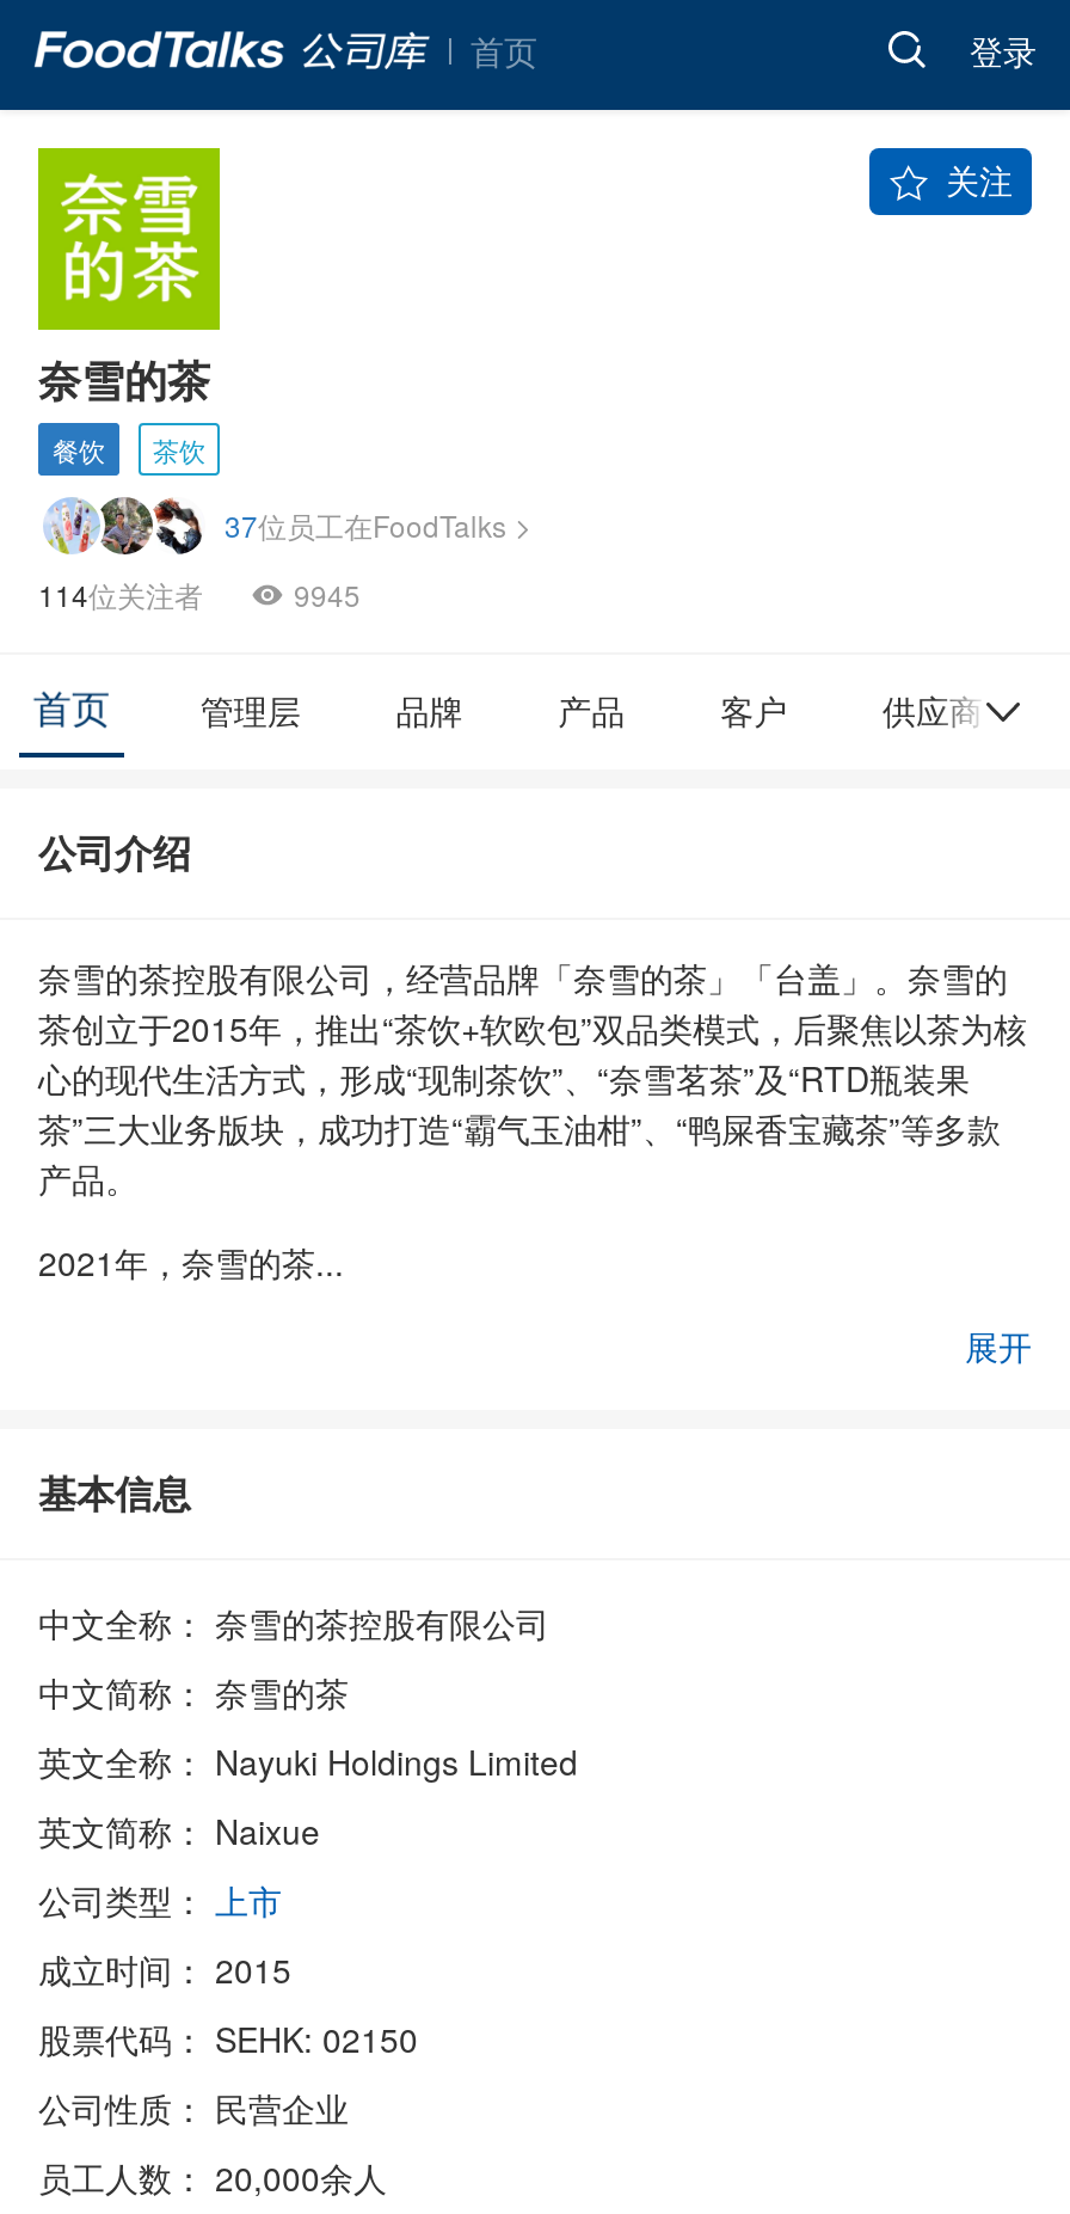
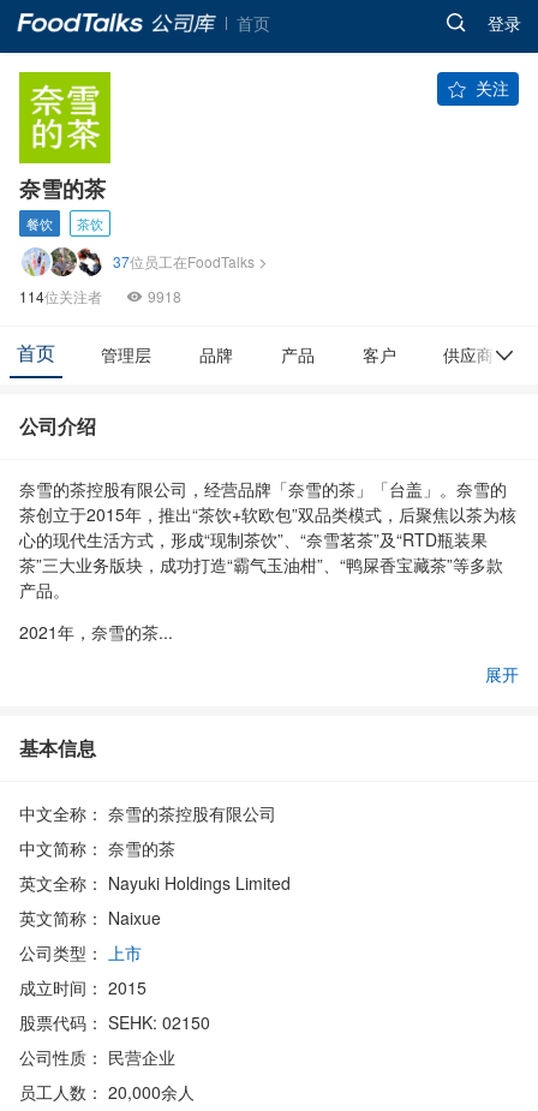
- 9945
+ 9918
